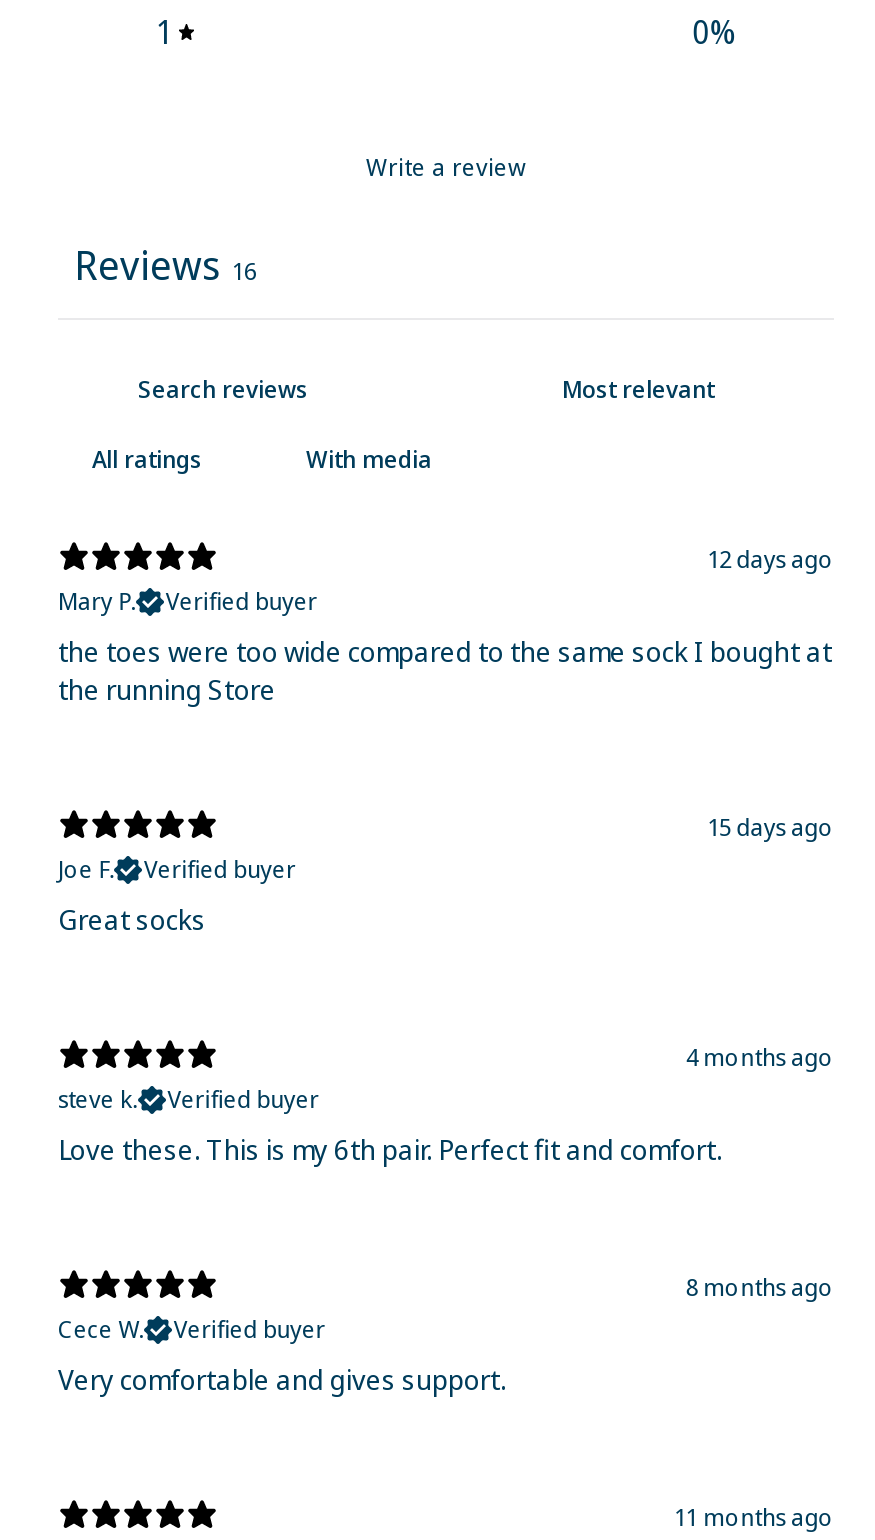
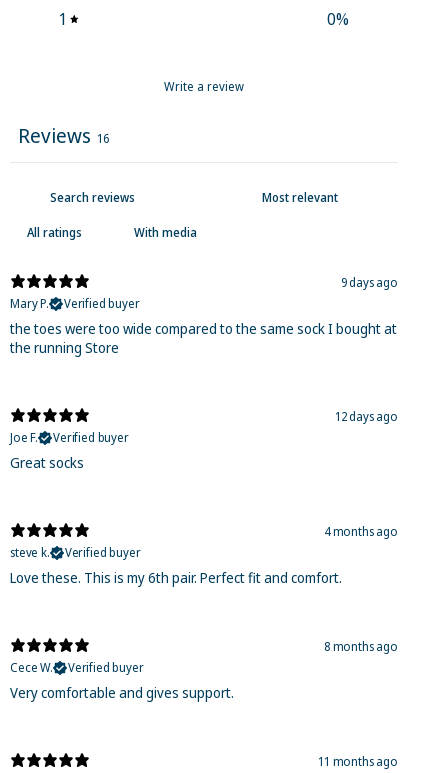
- 12 days ago
+ 9 days ago

- 15 days ago
+ 12 days ago
